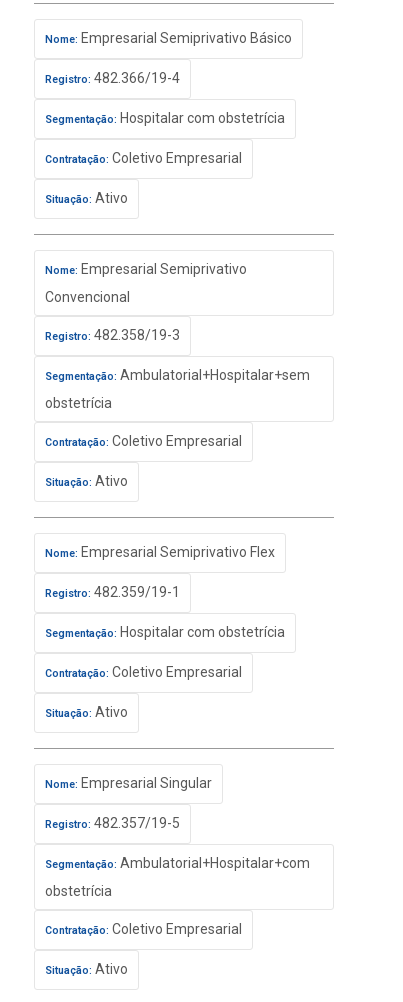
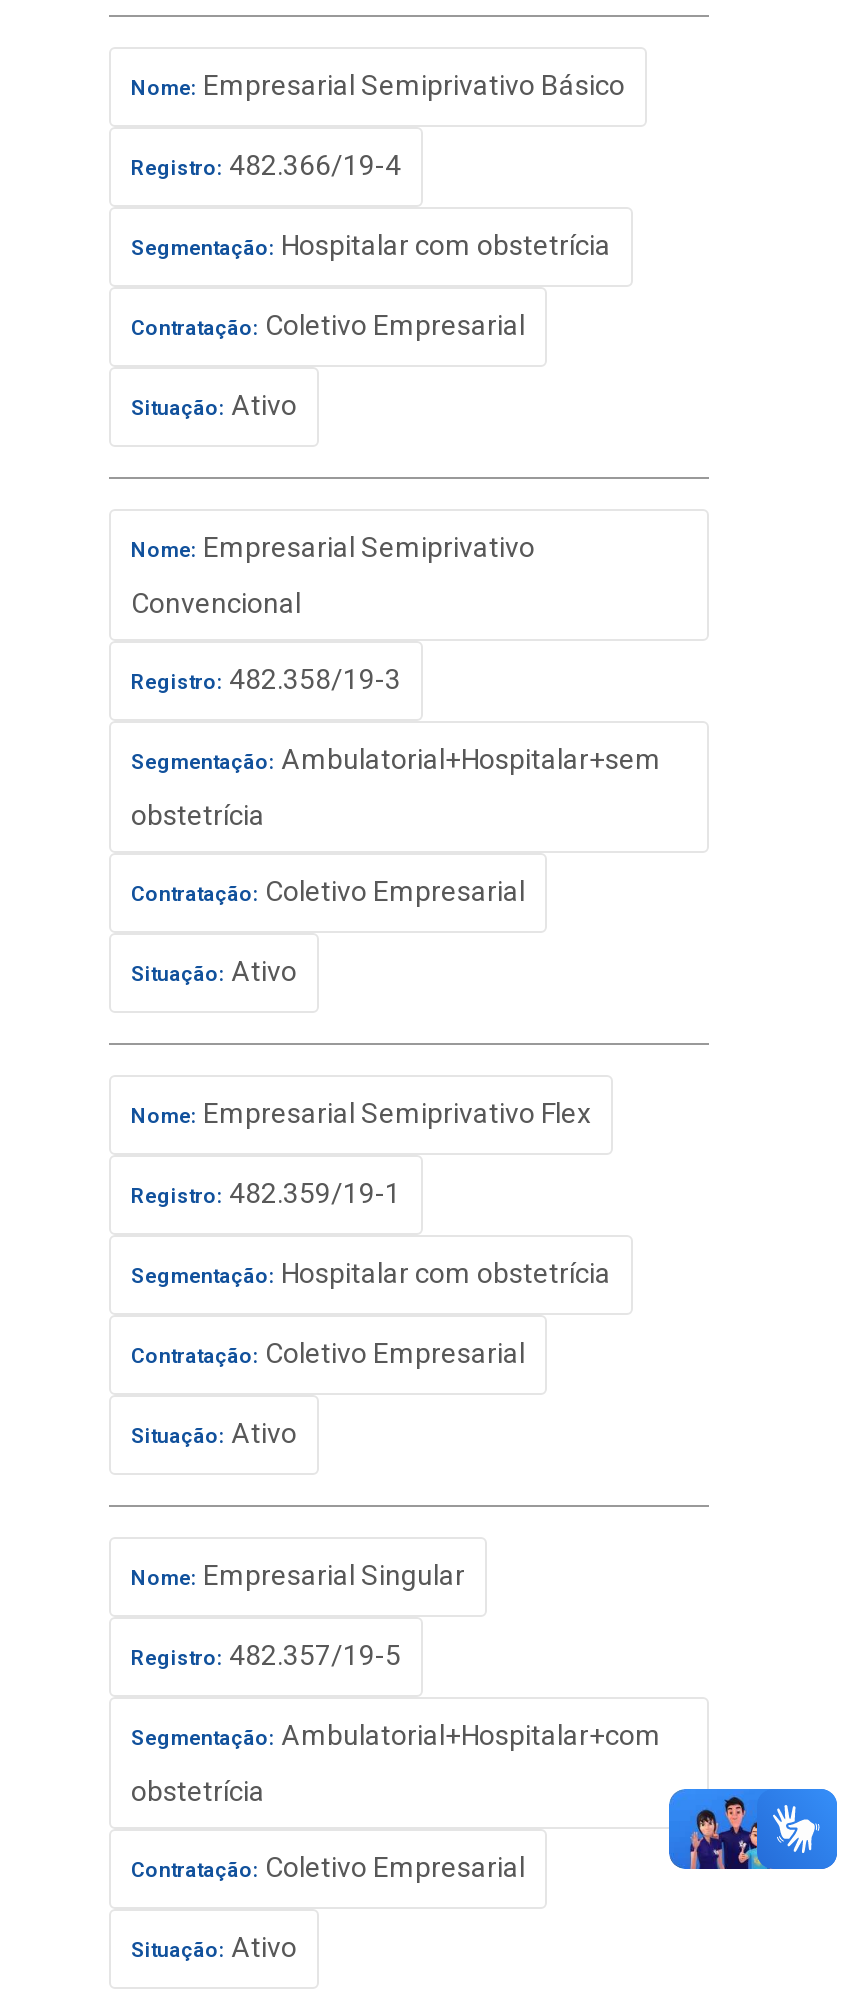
+ [image]
